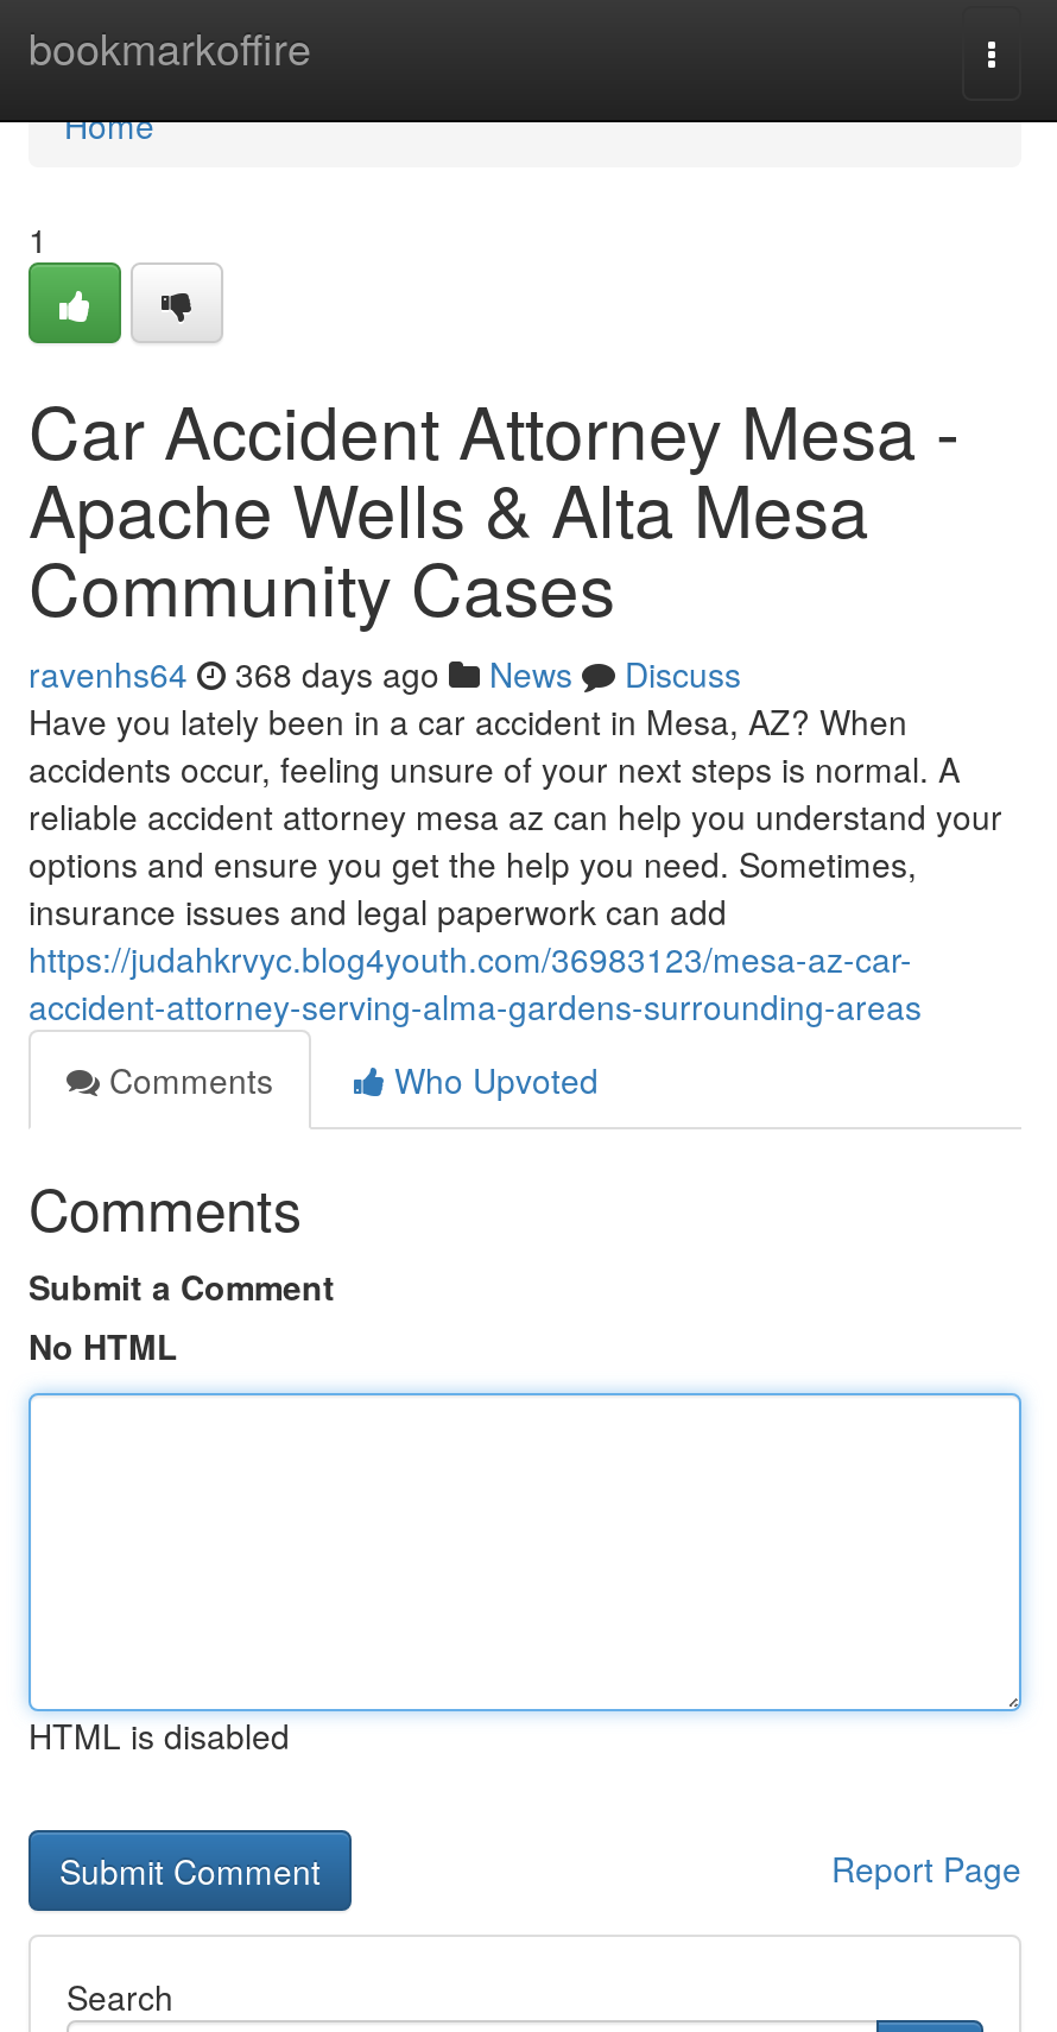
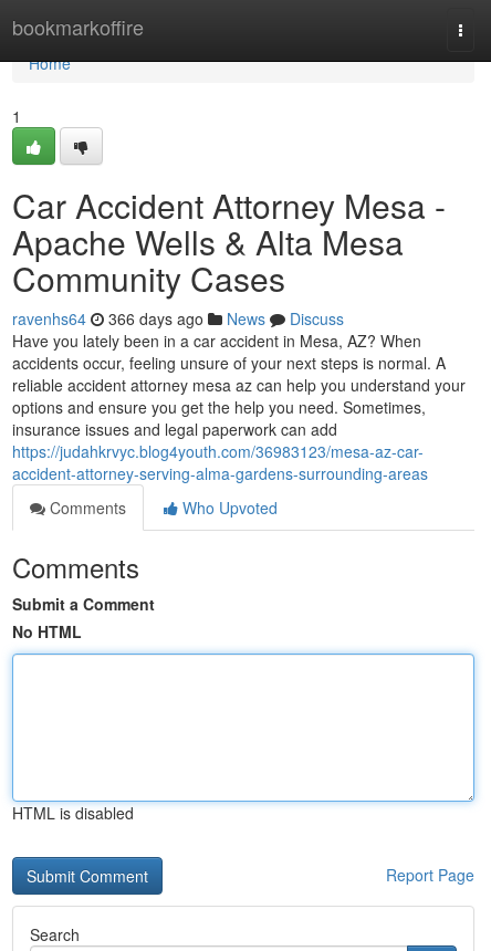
- ravenhs64 368 days ago News Discuss
+ ravenhs64 366 days ago News Discuss
